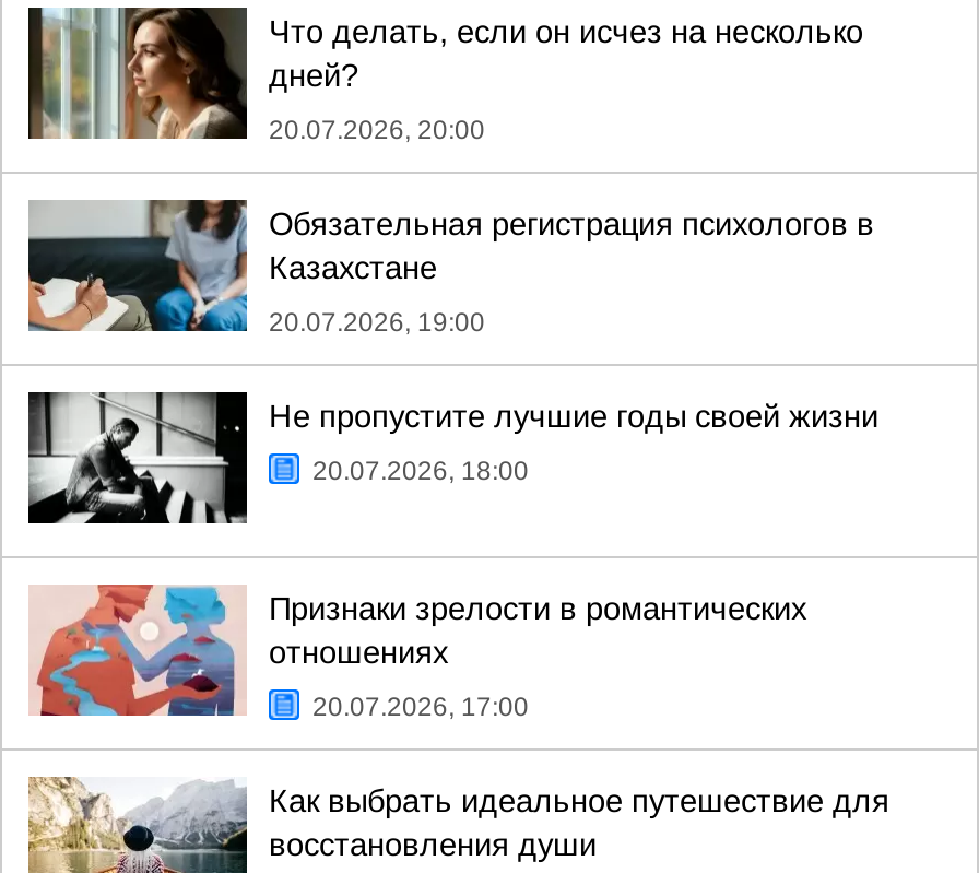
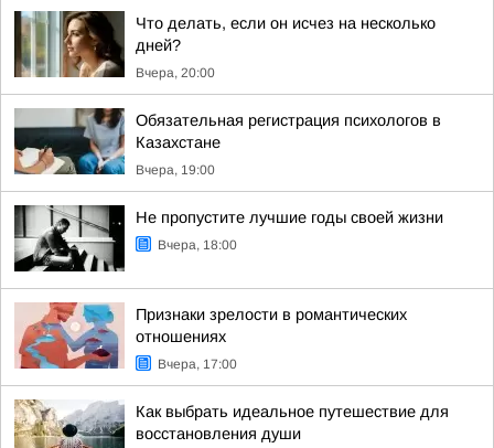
- 20.07.2026, 20:00
+ Вчера, 20:00

- 20.07.2026, 19:00
+ Вчера, 19:00

- 20.07.2026, 18:00
+ Вчера, 18:00

- 20.07.2026, 17:00
+ Вчера, 17:00
